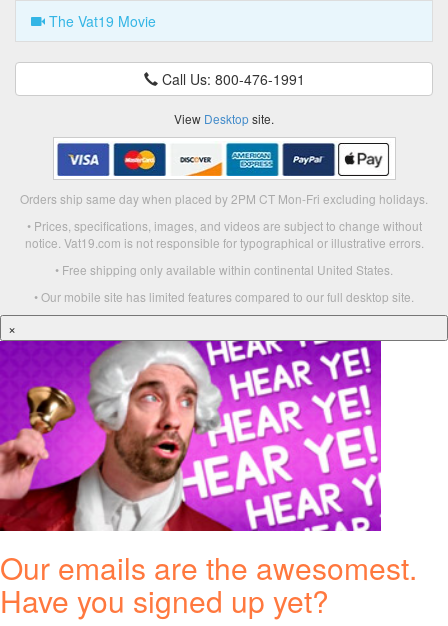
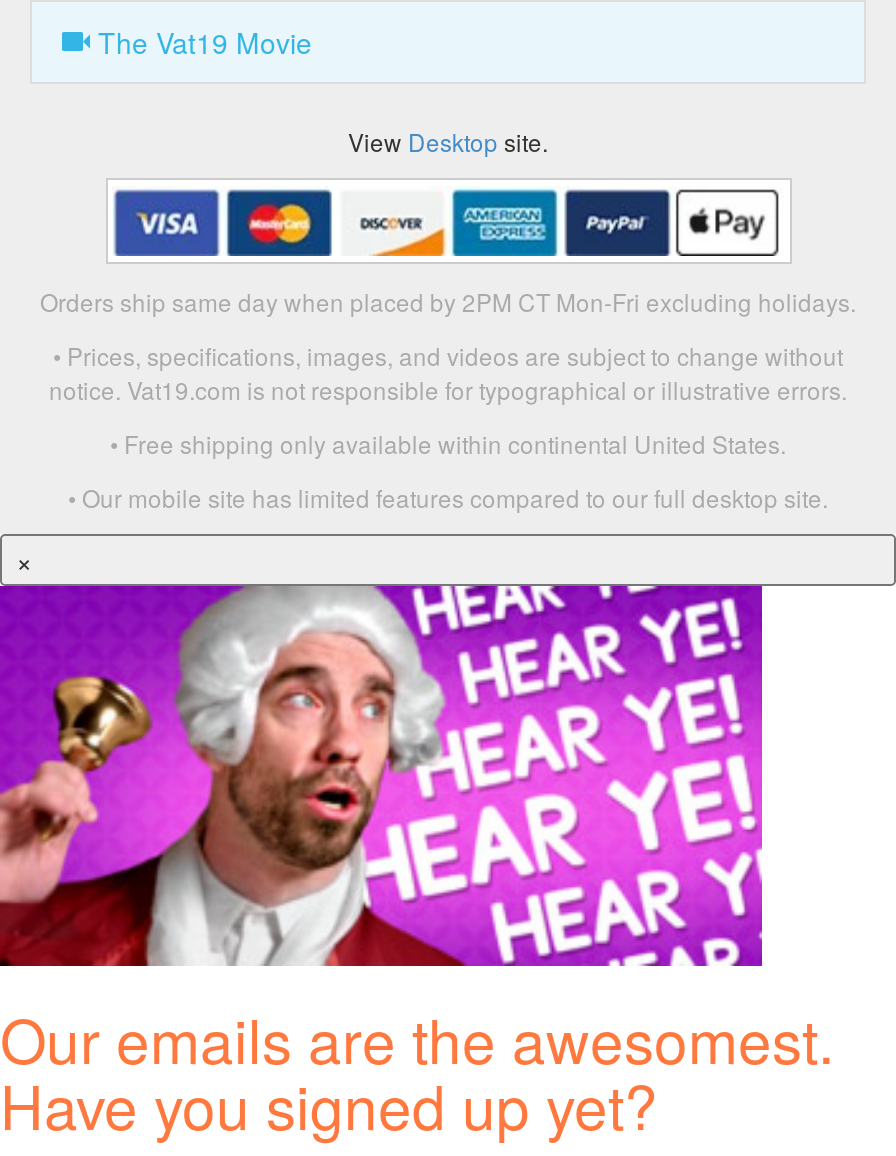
- Call Us: 800-476-1991
